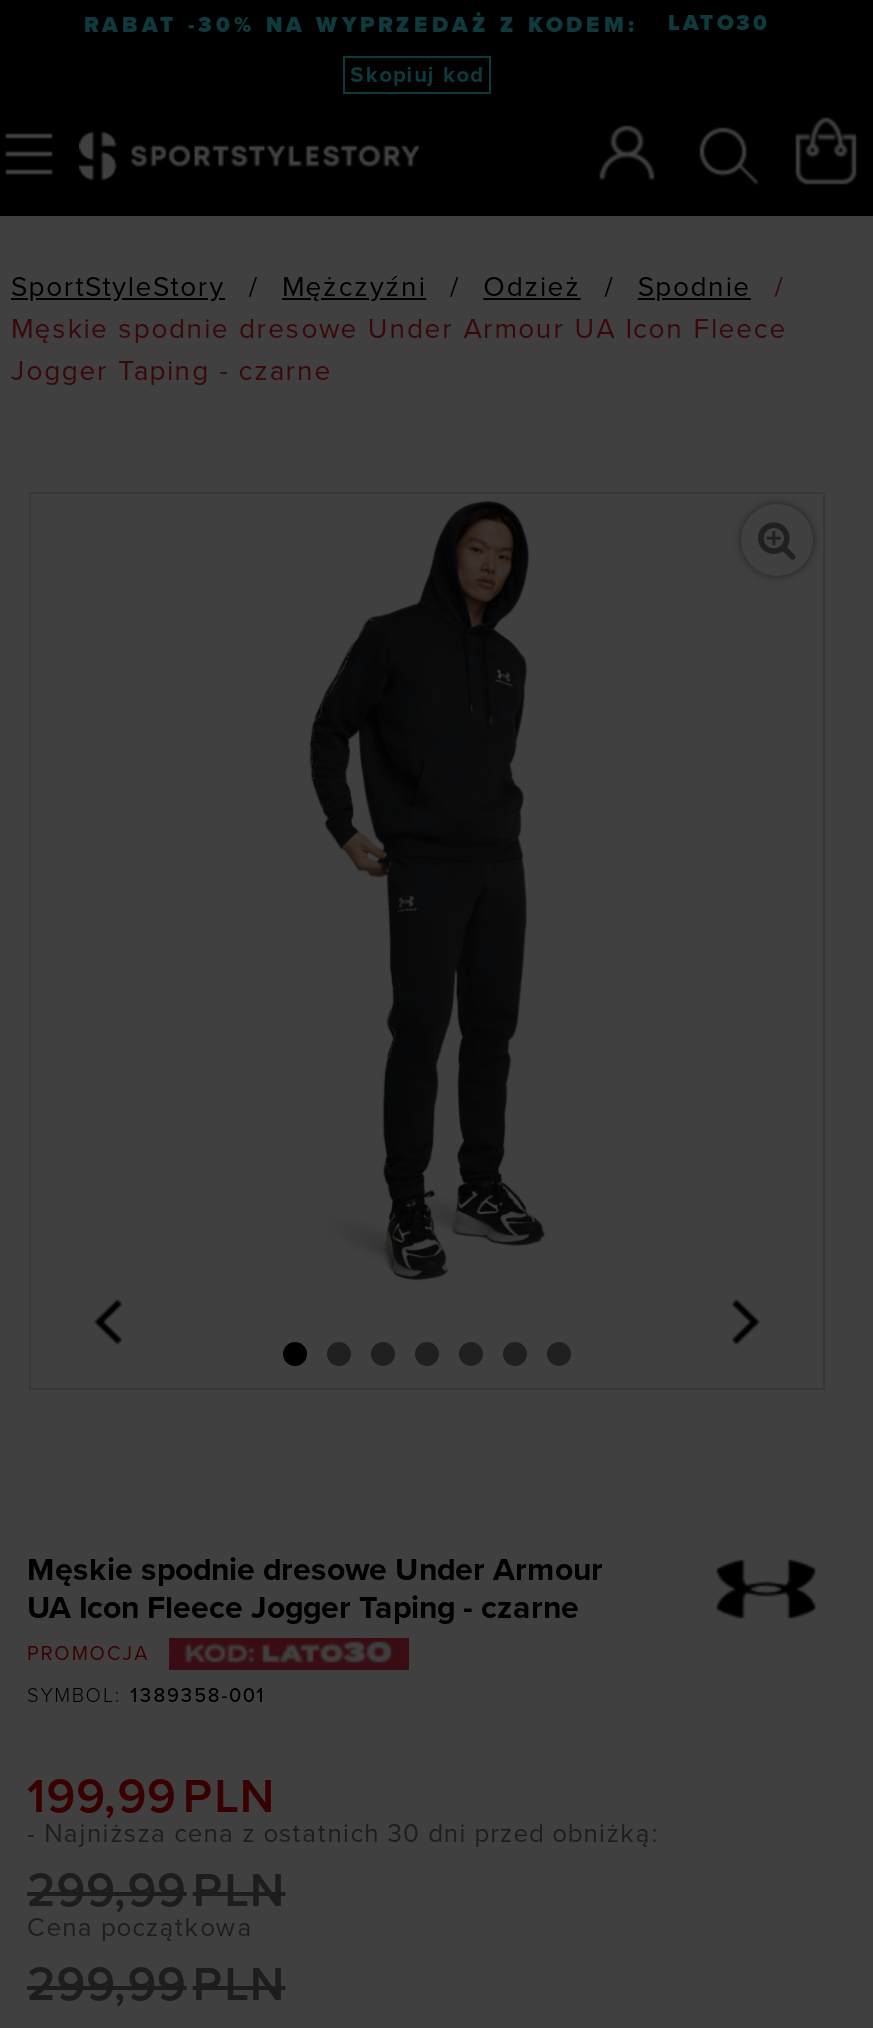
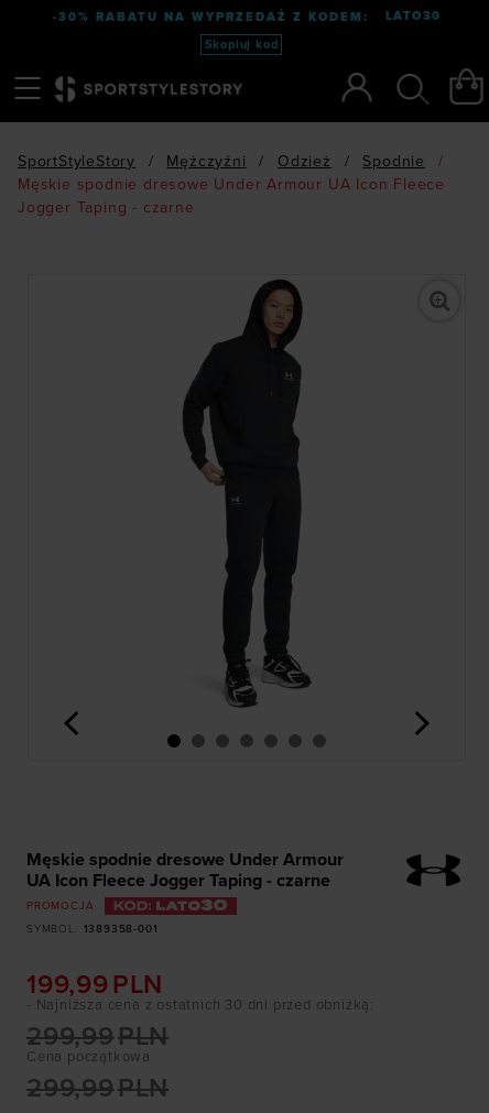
- RABAT -30% NA WYPRZEDAŻ Z KODEM:
+ -30% RABATU NA WYPRZEDAŻ Z KODEM:
